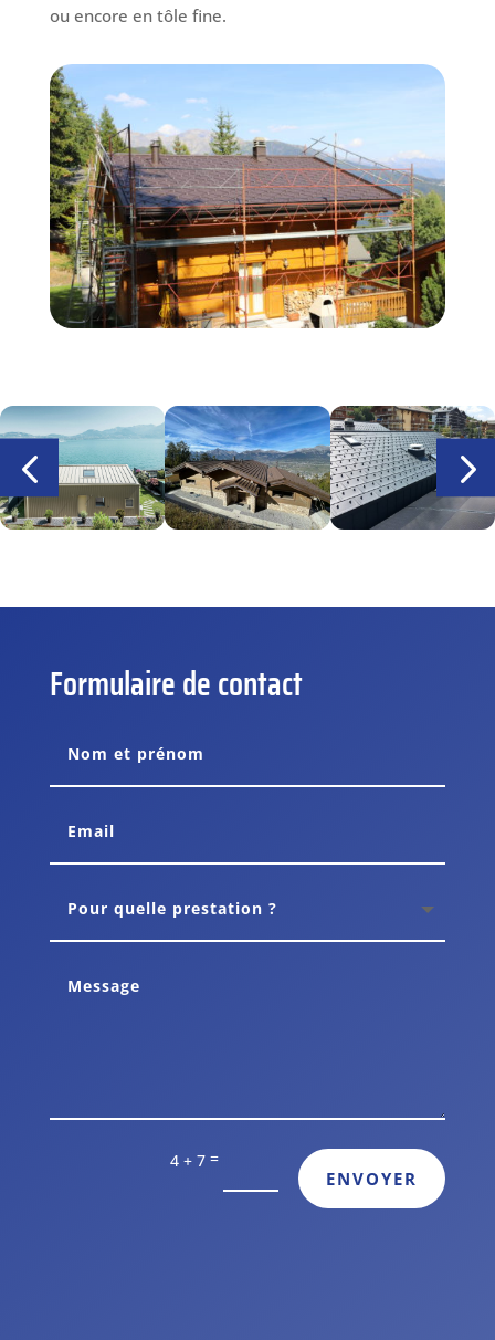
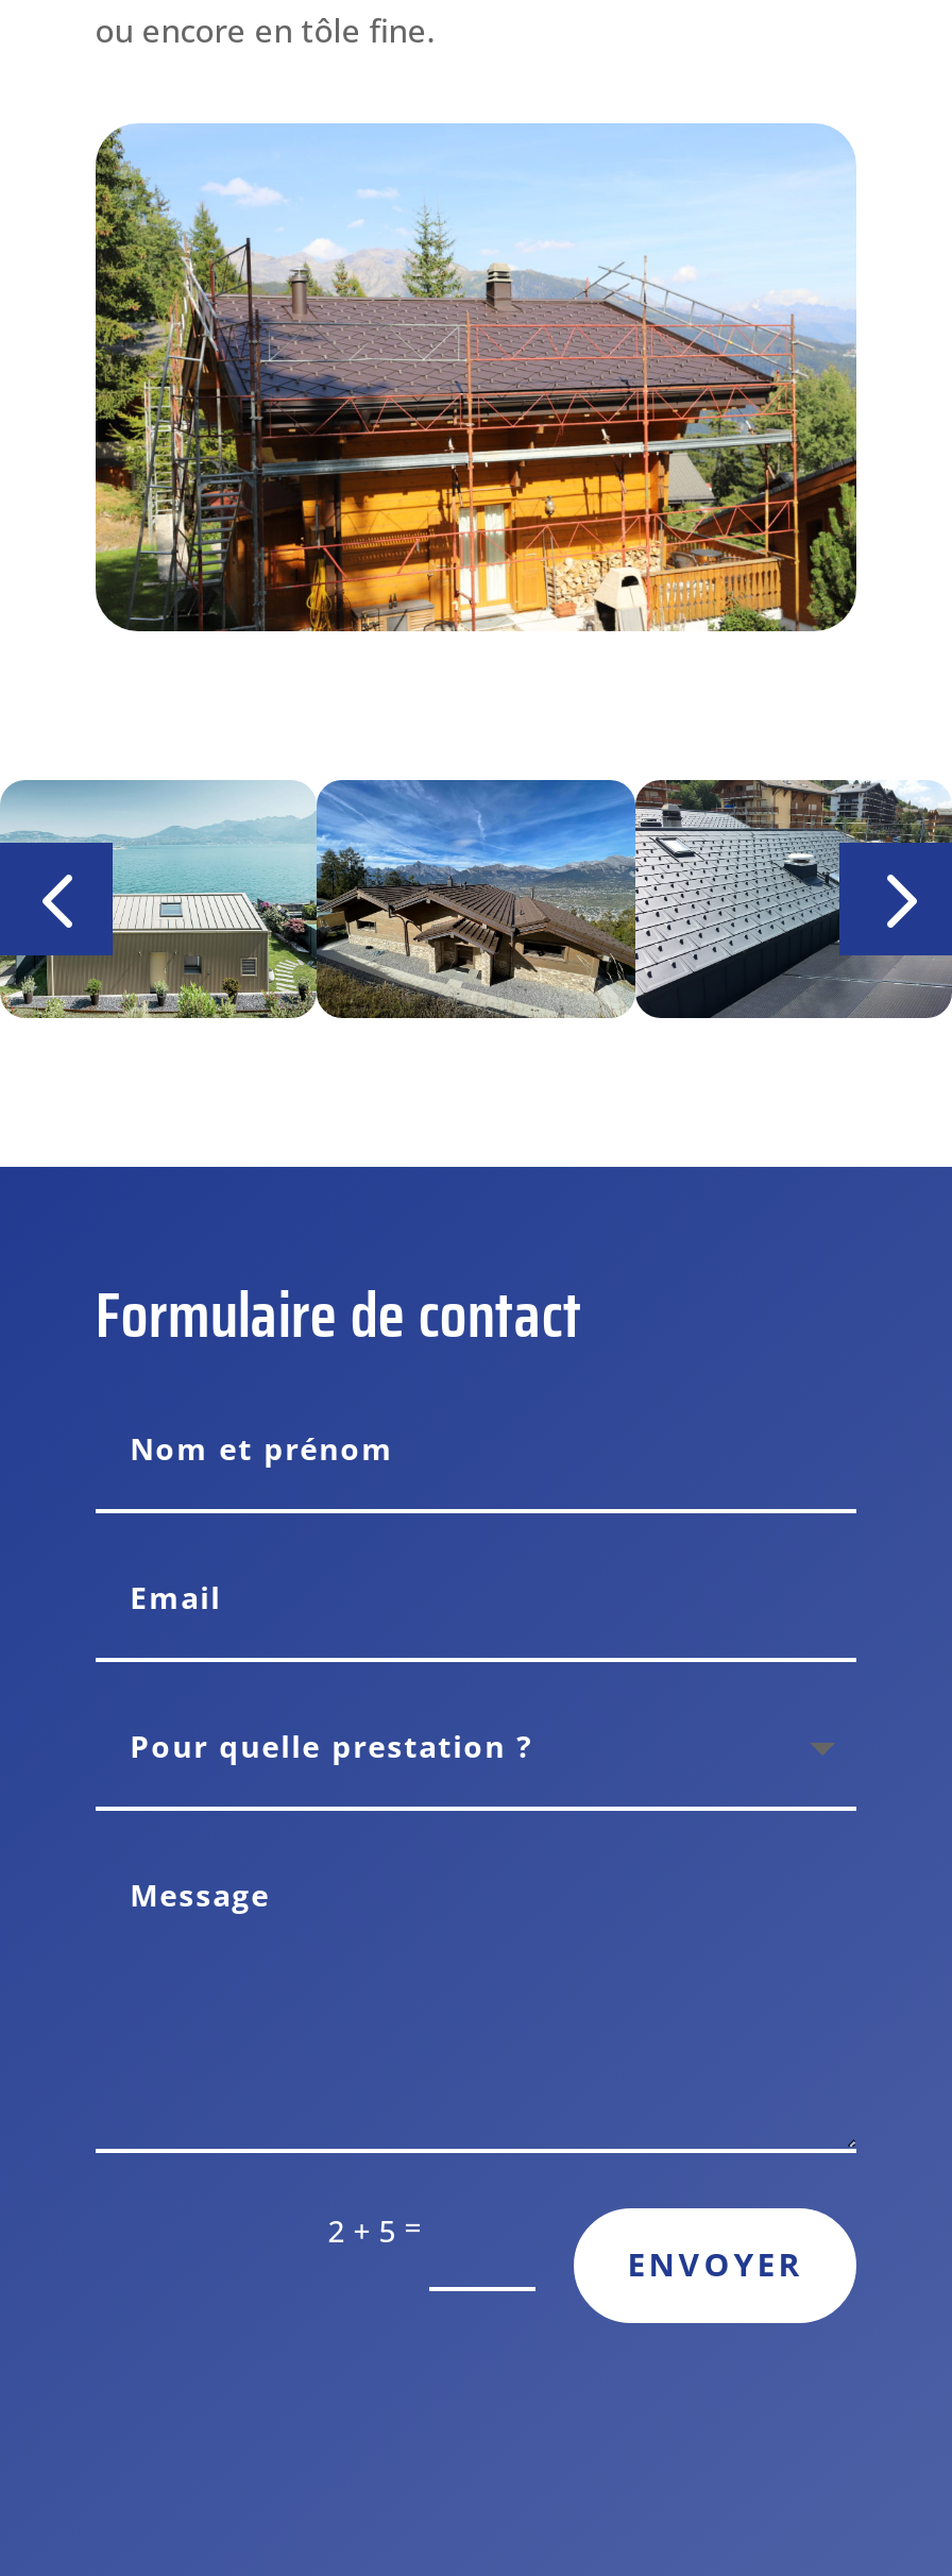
- 4 + 7 =
+ 2 + 5 =
